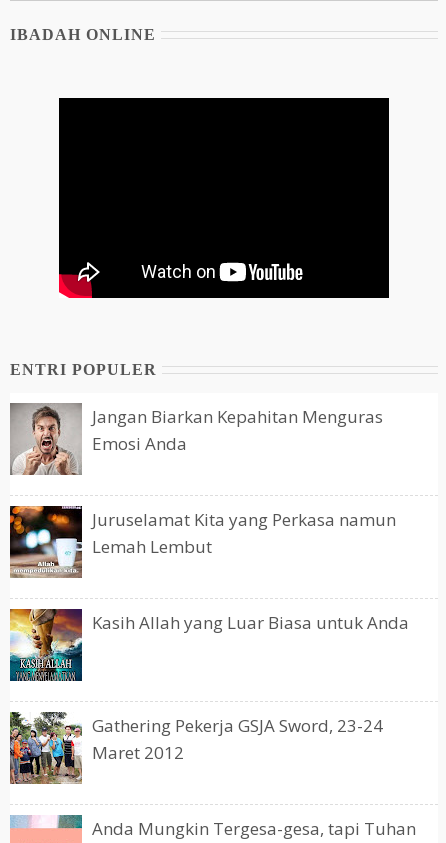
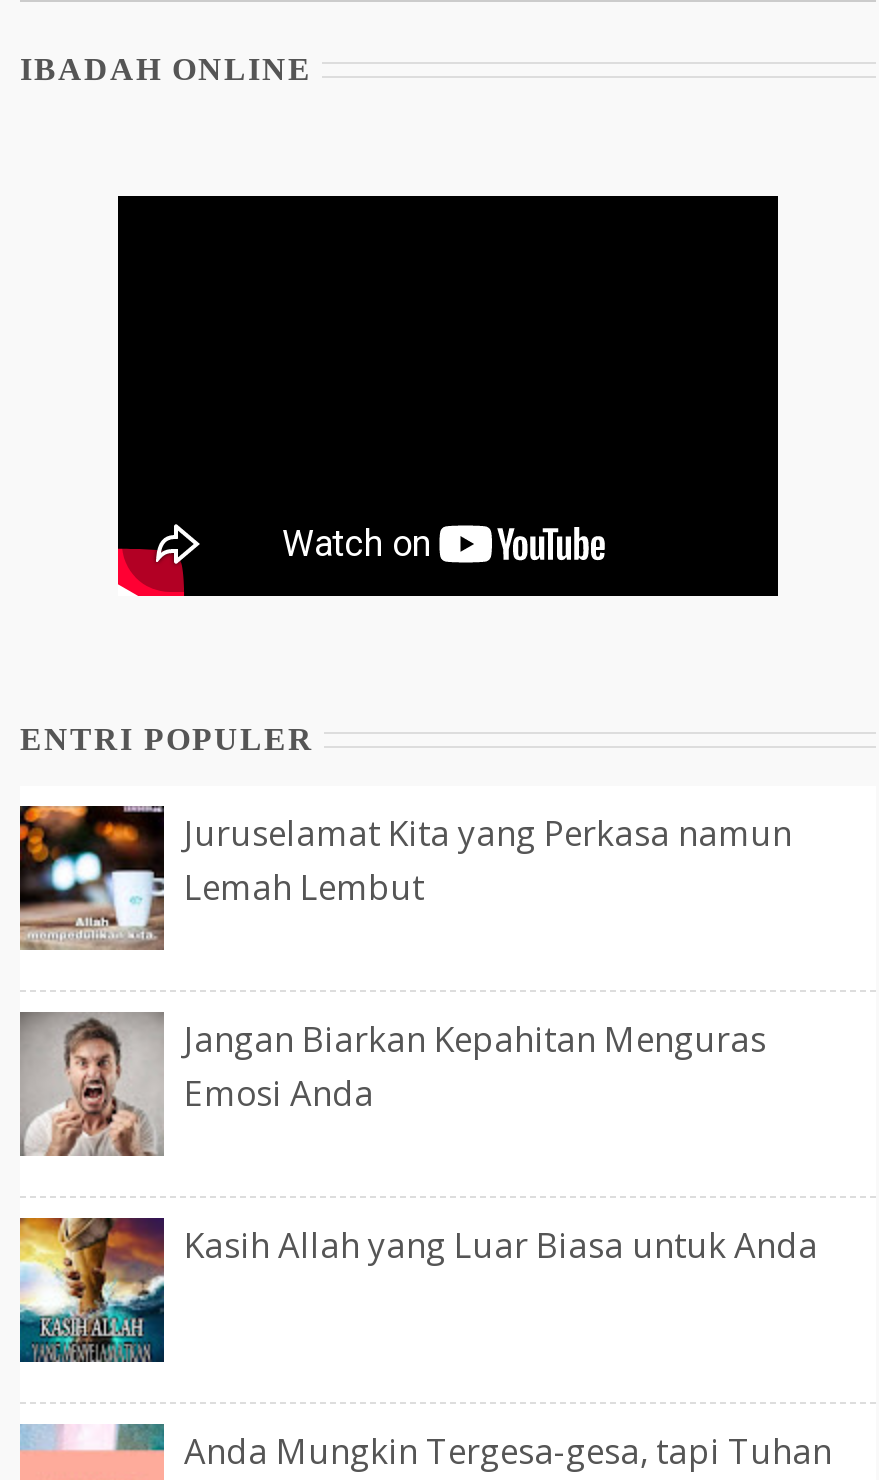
moved down: [image] | Jangan Biarkan Kepahitan Menguras | Emosi Anda

moved up: [image] | Juruselamat Kita yang Perkasa namun | Lemah Lembut

- [image]
- Gathering Pekerja GSJA Sword, 23-24
- Maret 2012
